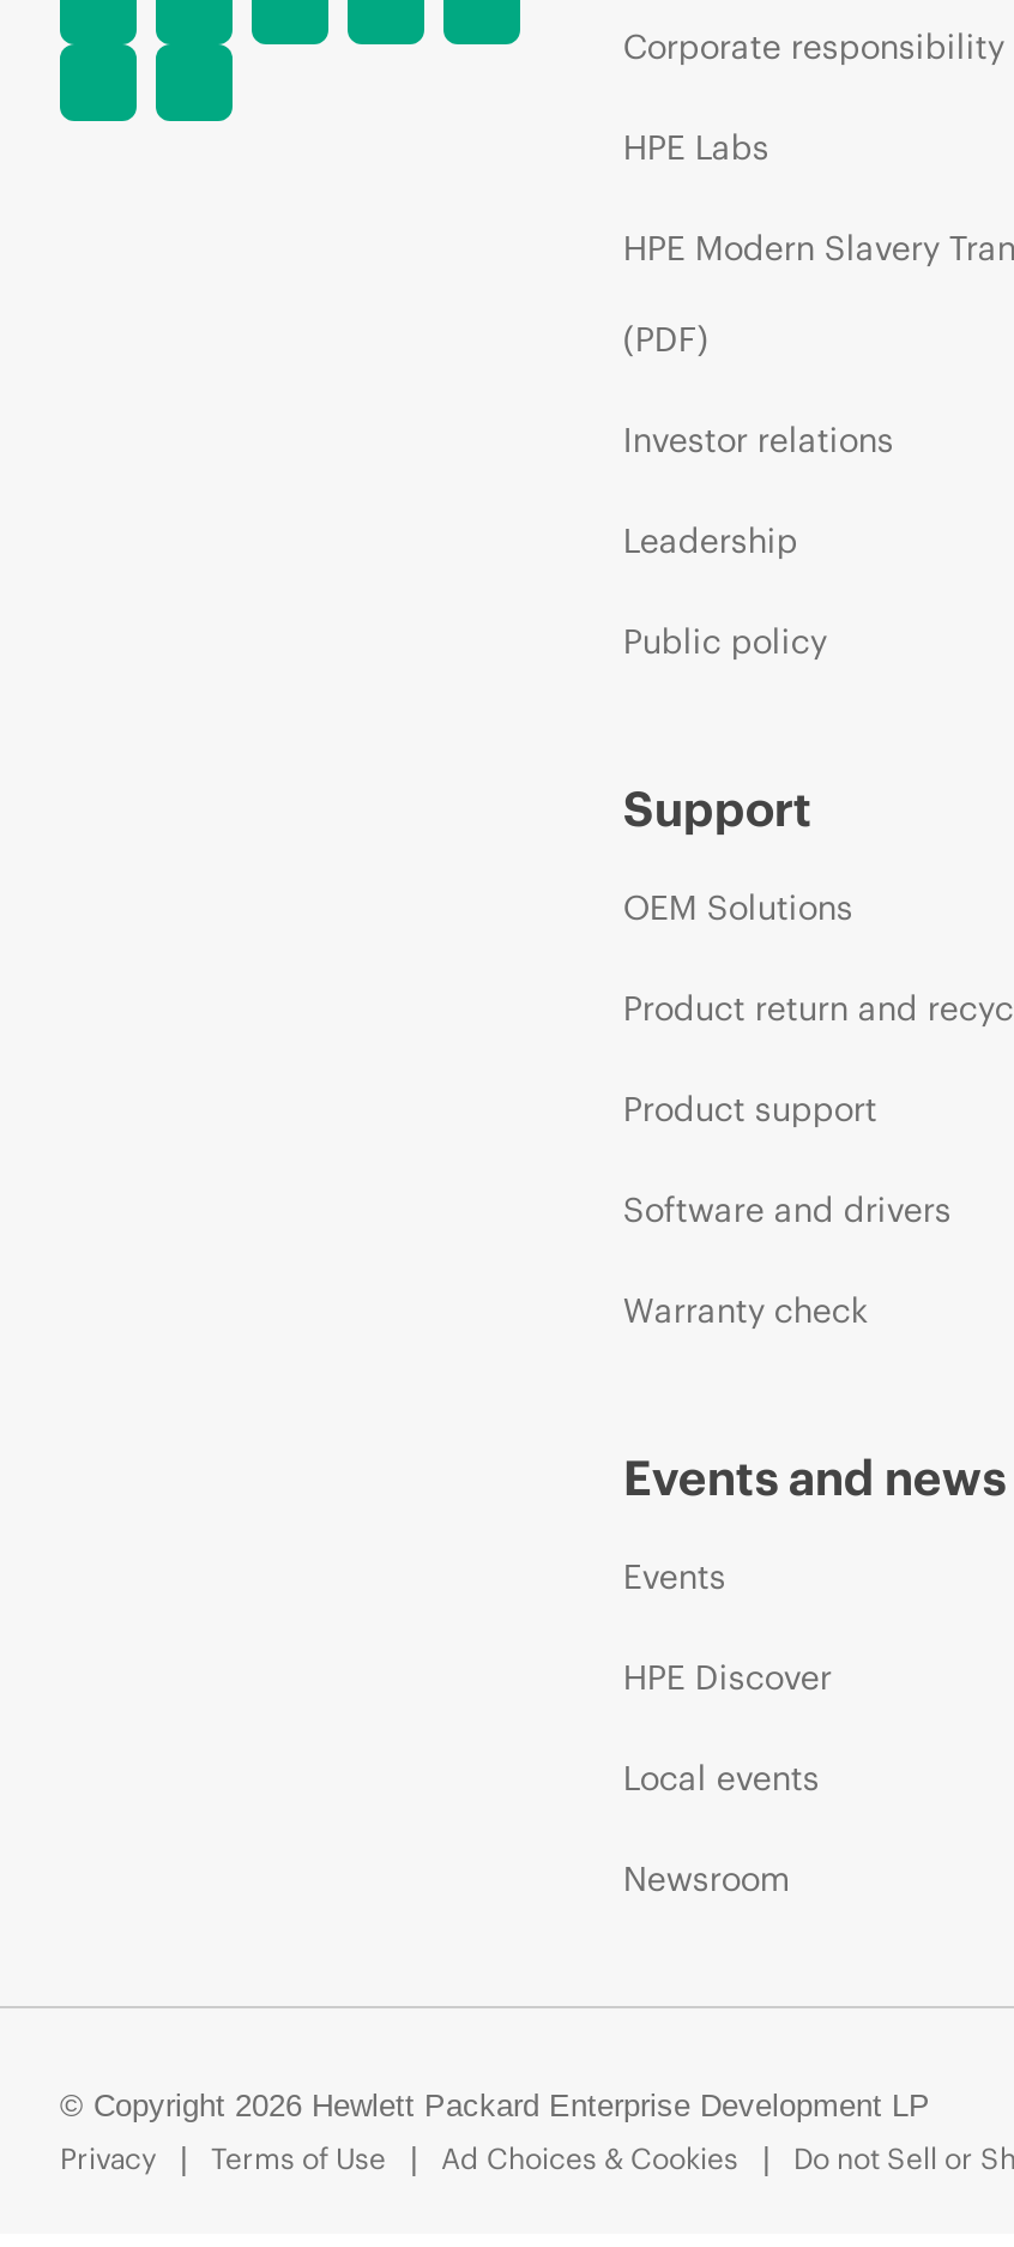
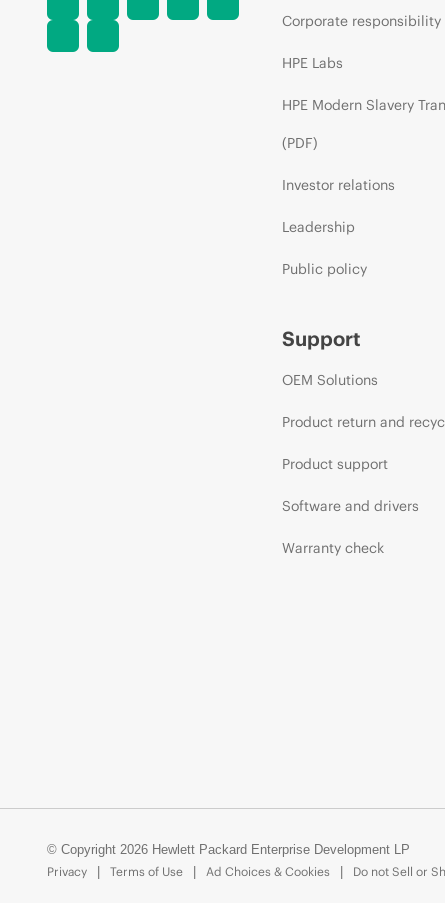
- Events and news
- Events
- HPE Discover
- Local events
- Newsroom
